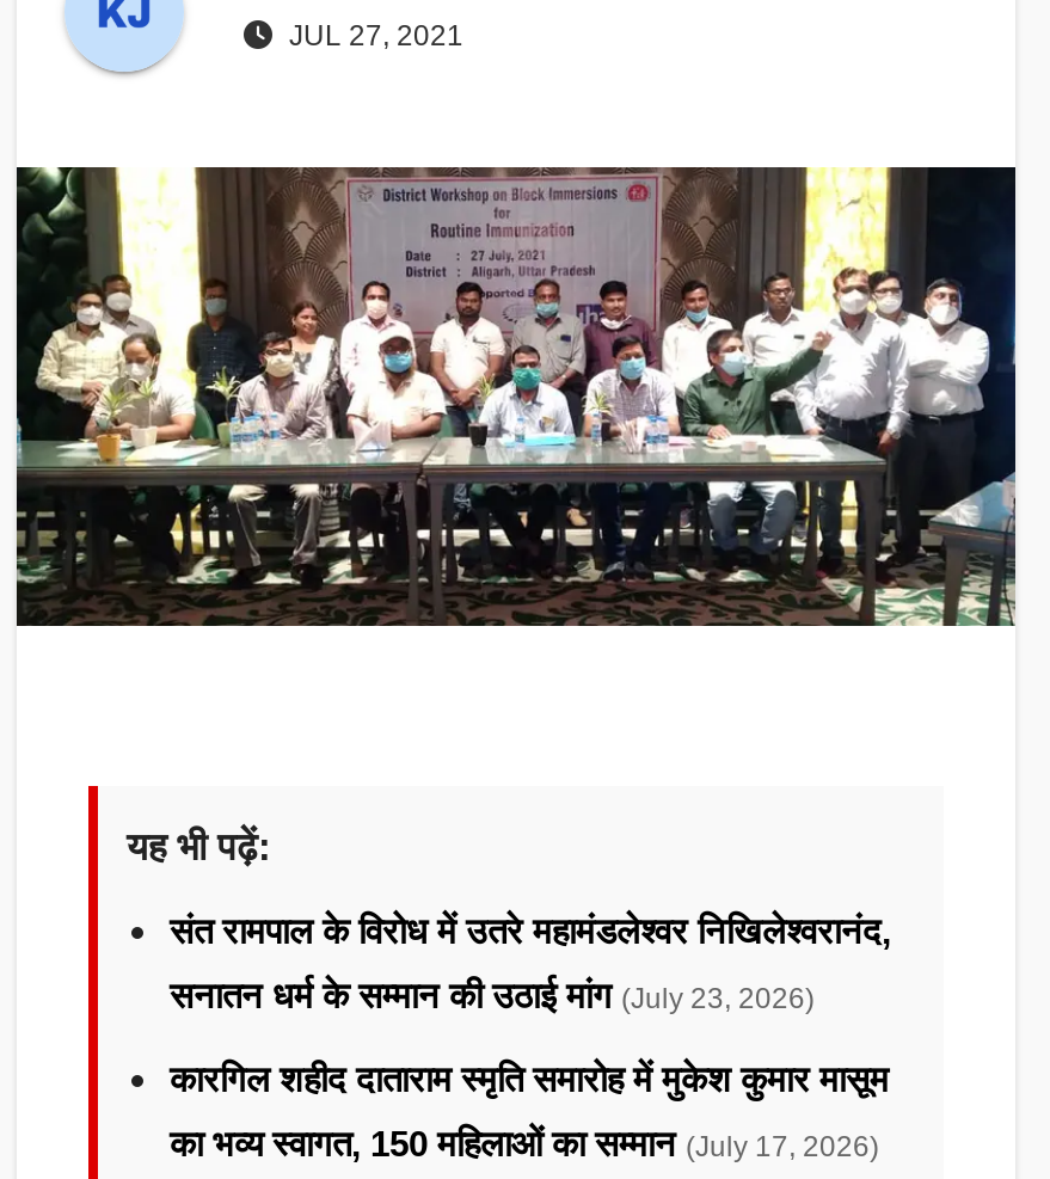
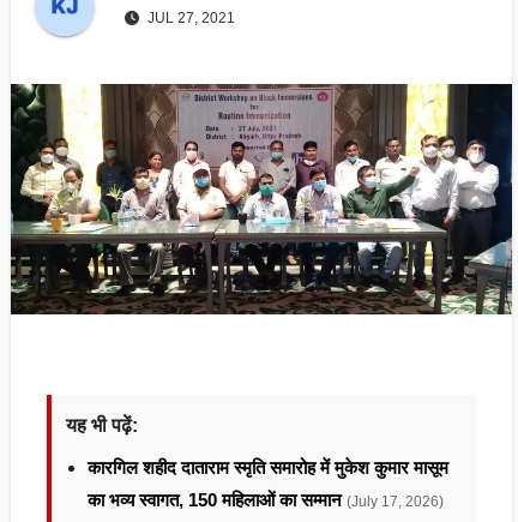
- संत रामपाल के विरोध में उतरे महामंडलेश्वर निखिलेश्वरानंद,
- सनातन धर्म के सम्मान की उठाई मांग (July 23, 2026)
